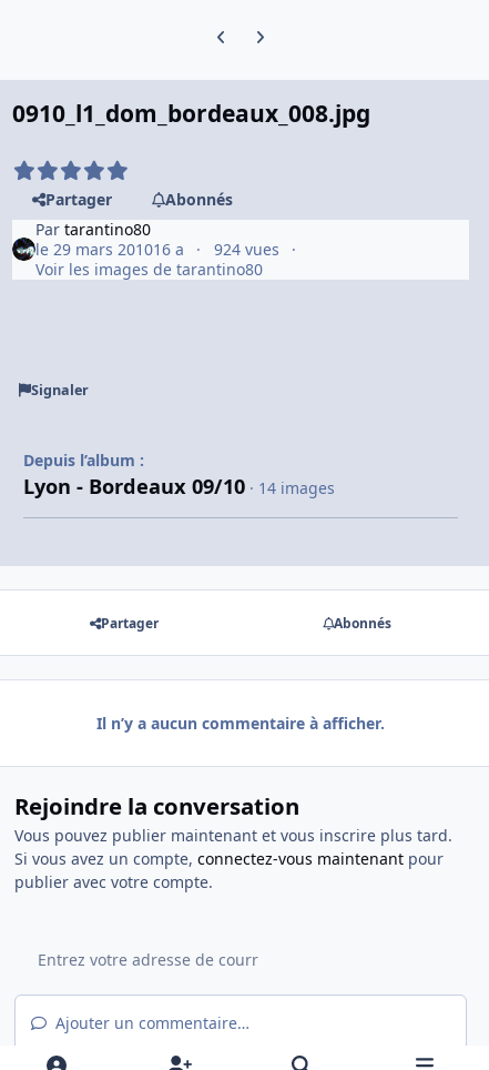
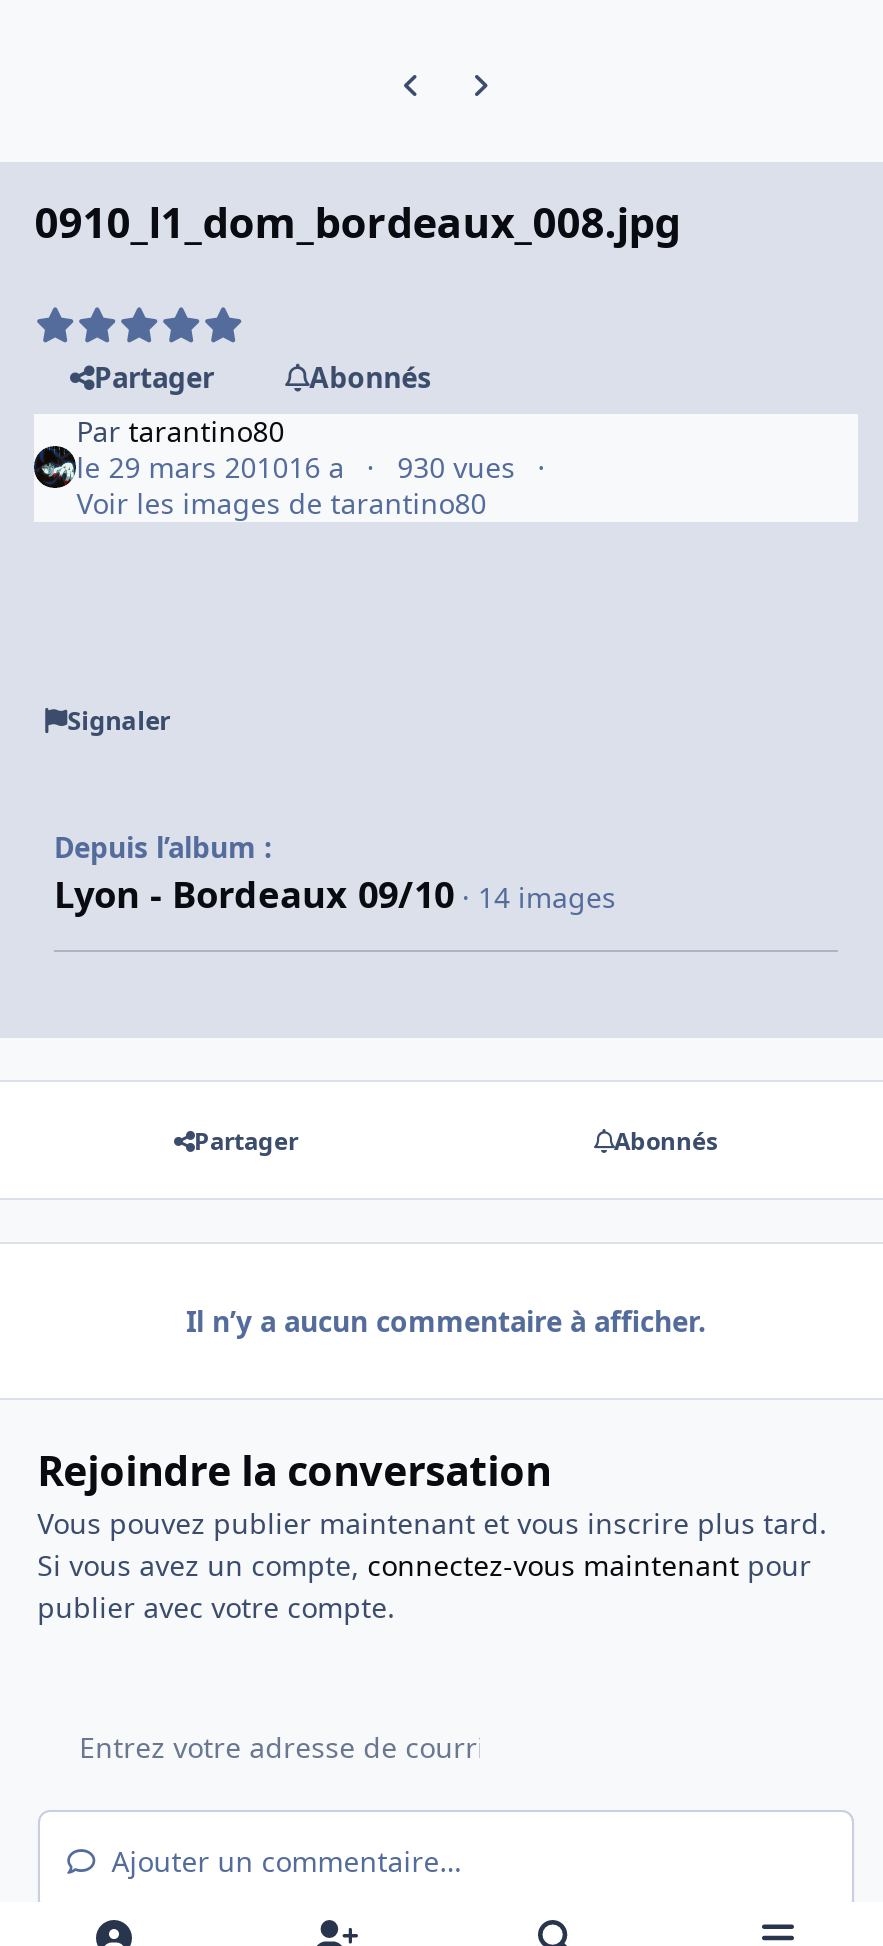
- le 29 mars 201016 a 924 vues
+ le 29 mars 201016 a 930 vues
